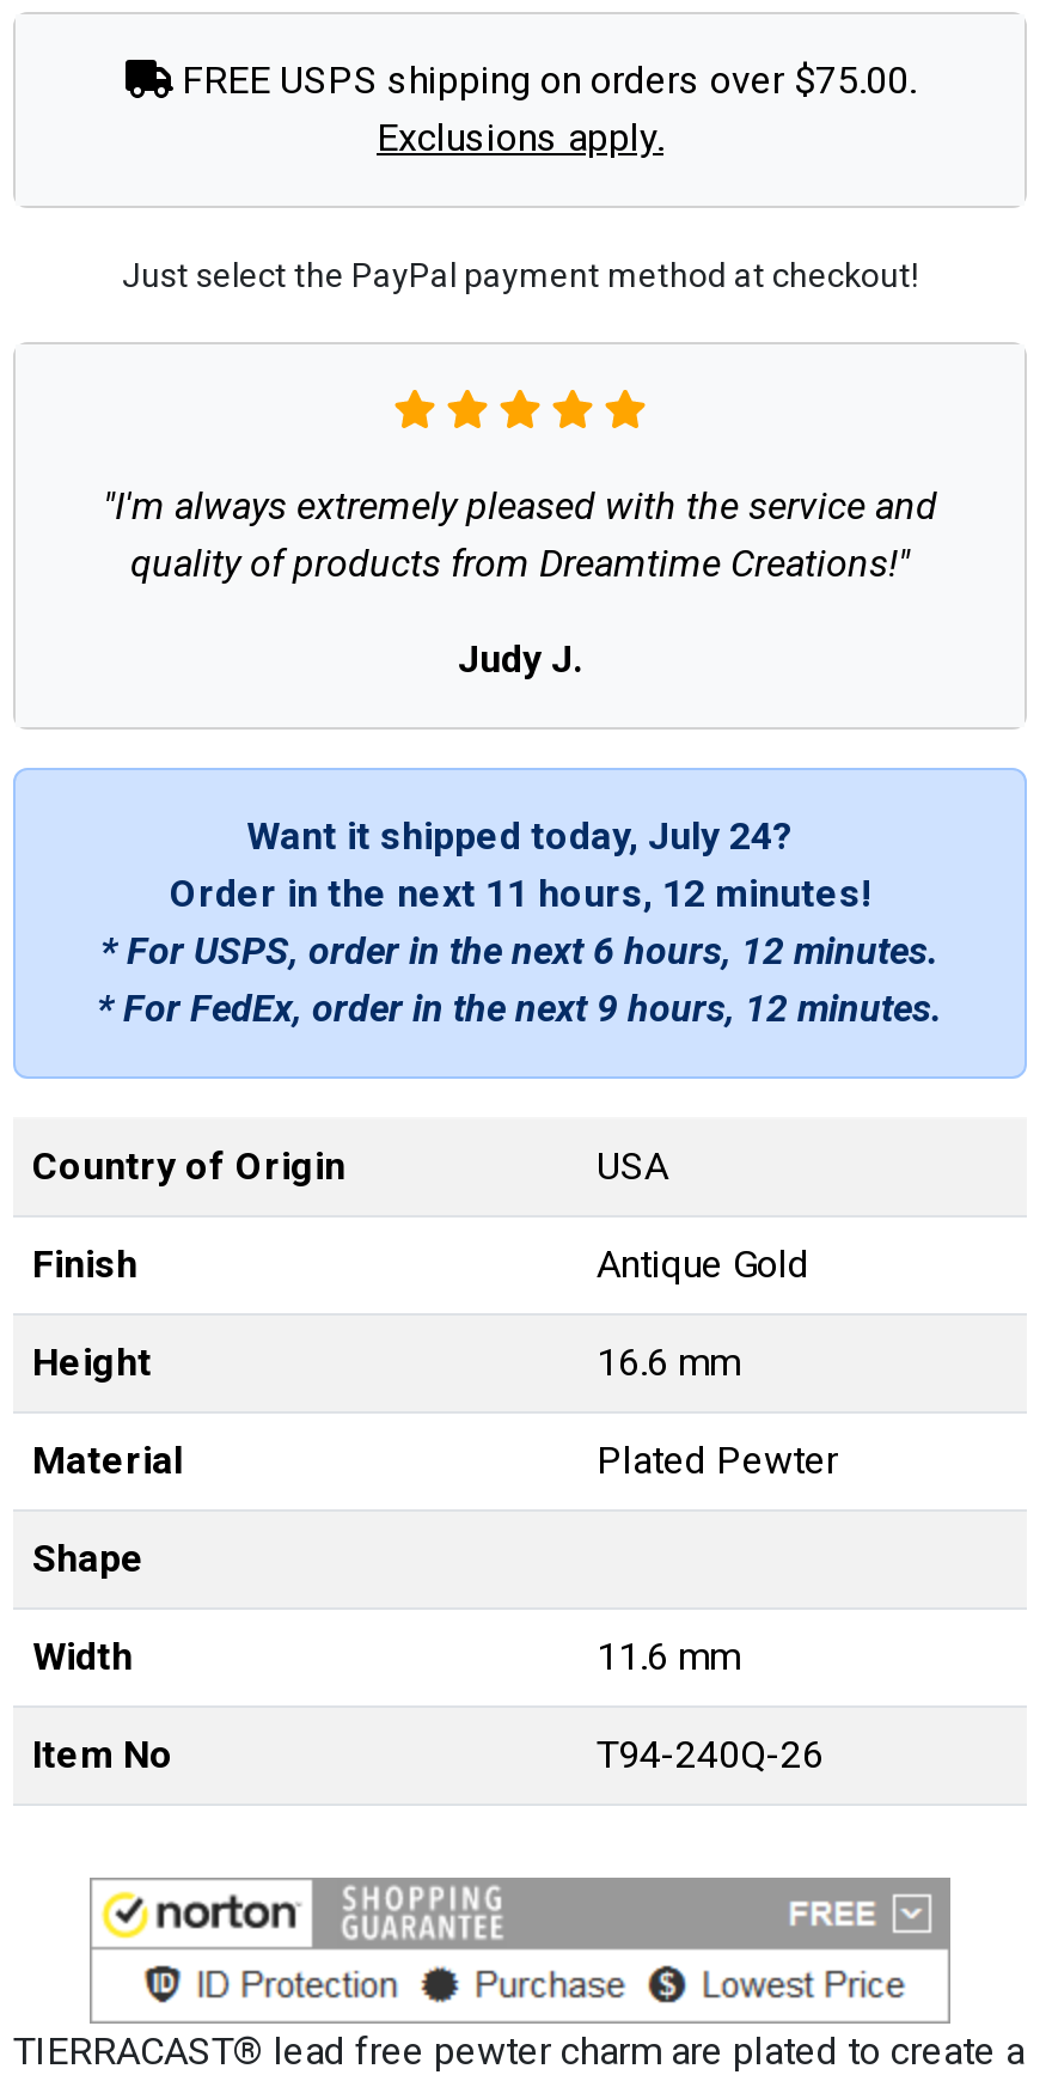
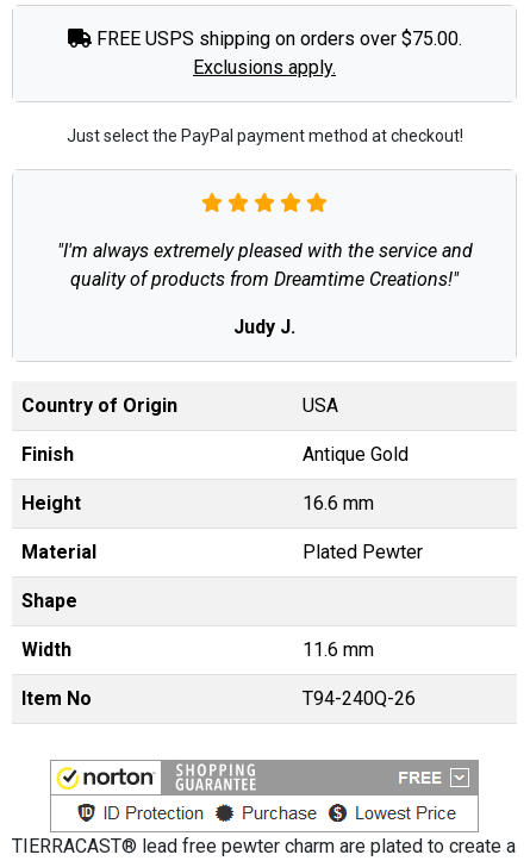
- [image]
- Want it shipped today, July 24?
- Order in the next 11 hours, 12 minutes!
- * For USPS, order in the next 6 hours, 12 minutes.
- * For FedEx, order in the next 9 hours, 12 minutes.
